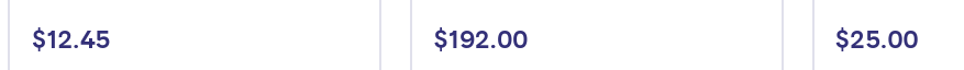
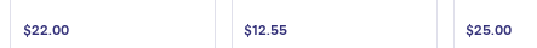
- $12.45
+ $22.00

- $192.00
+ $12.55
